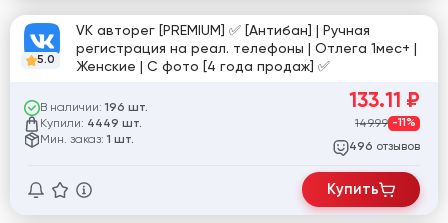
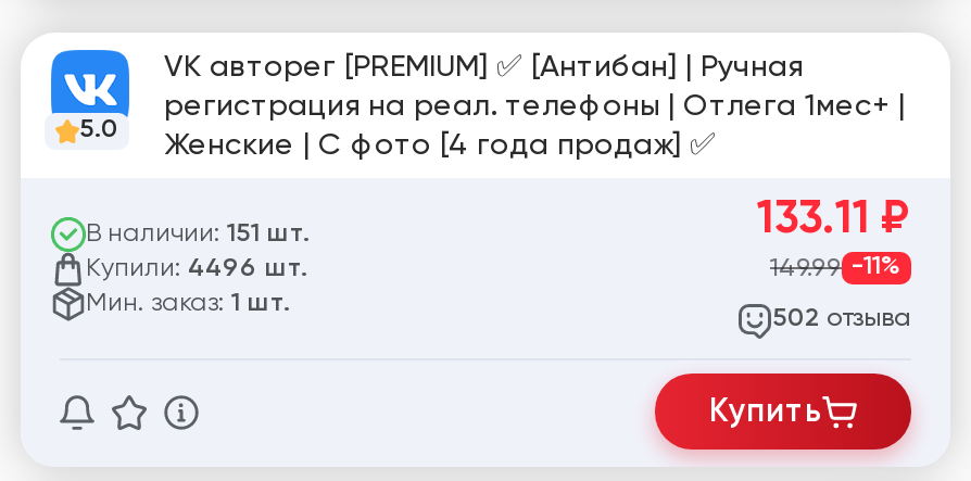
- В наличии: 196 шт.
+ В наличии: 151 шт.

- Купили: 4449 шт.
+ Купили: 4496 шт.

- 496 отзывов
+ 502 отзыва
